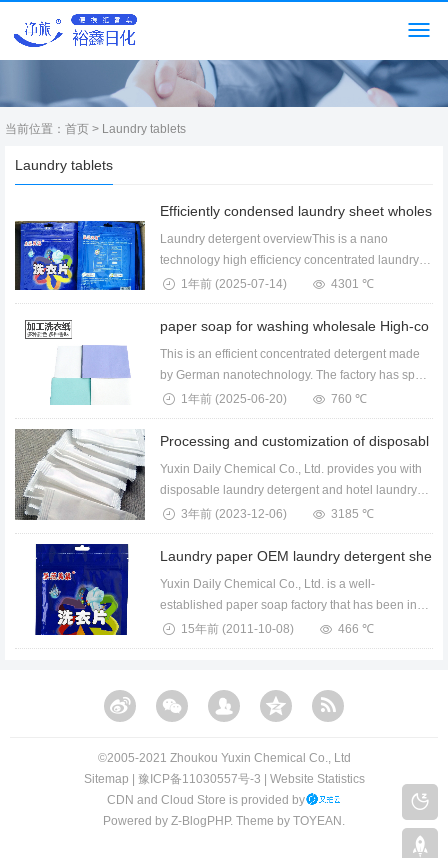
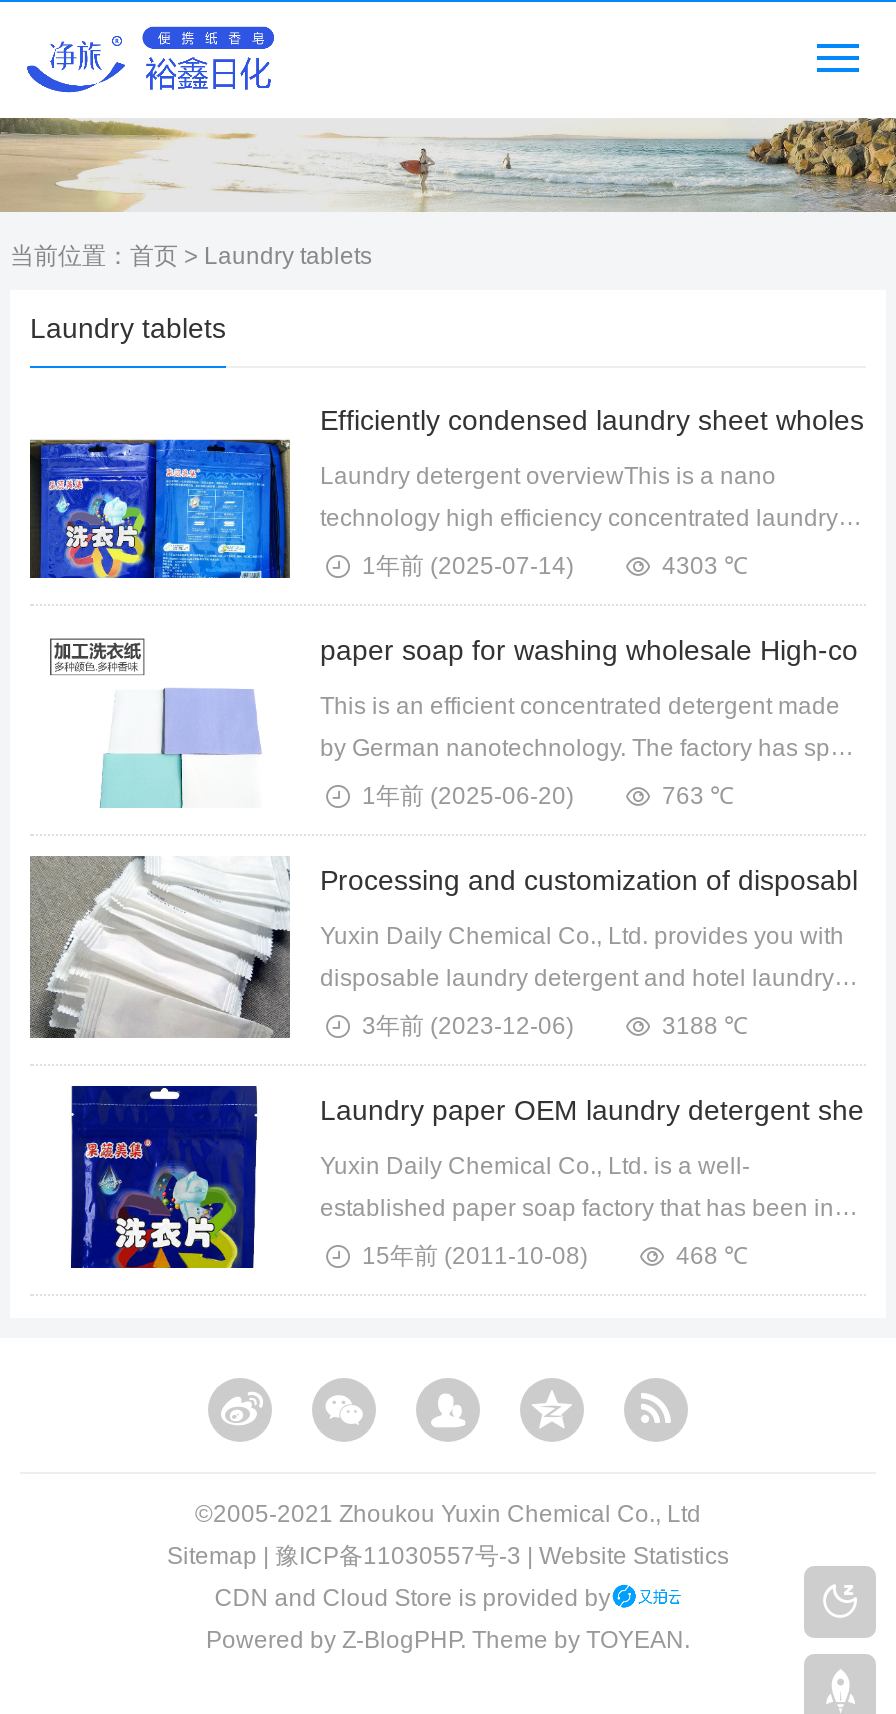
- [image]
+ [image]

- 4301 ℃
+ 4303 ℃

- 760 ℃
+ 763 ℃

- 3185 ℃
+ 3188 ℃

- 466 ℃
+ 468 ℃
